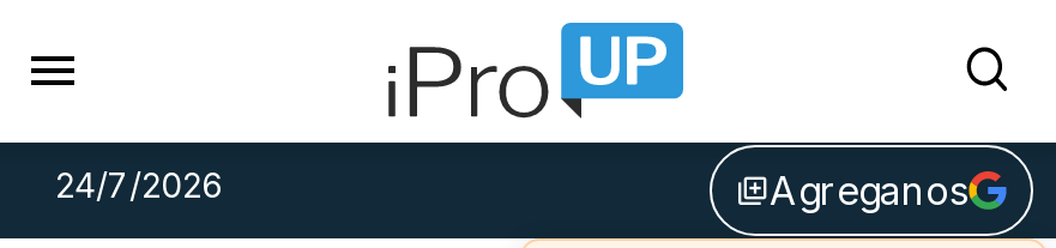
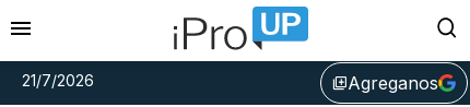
- 24/7/2026
+ 21/7/2026
